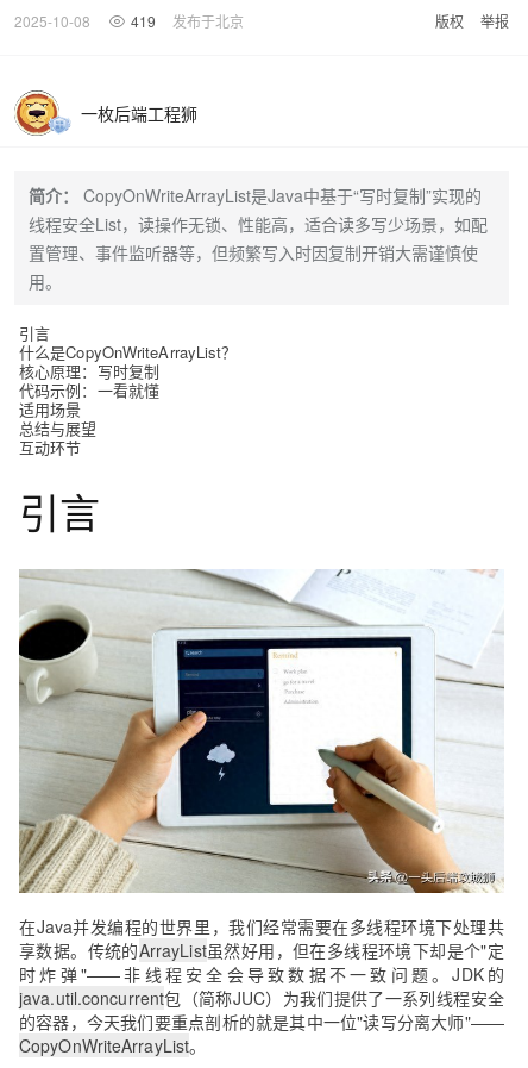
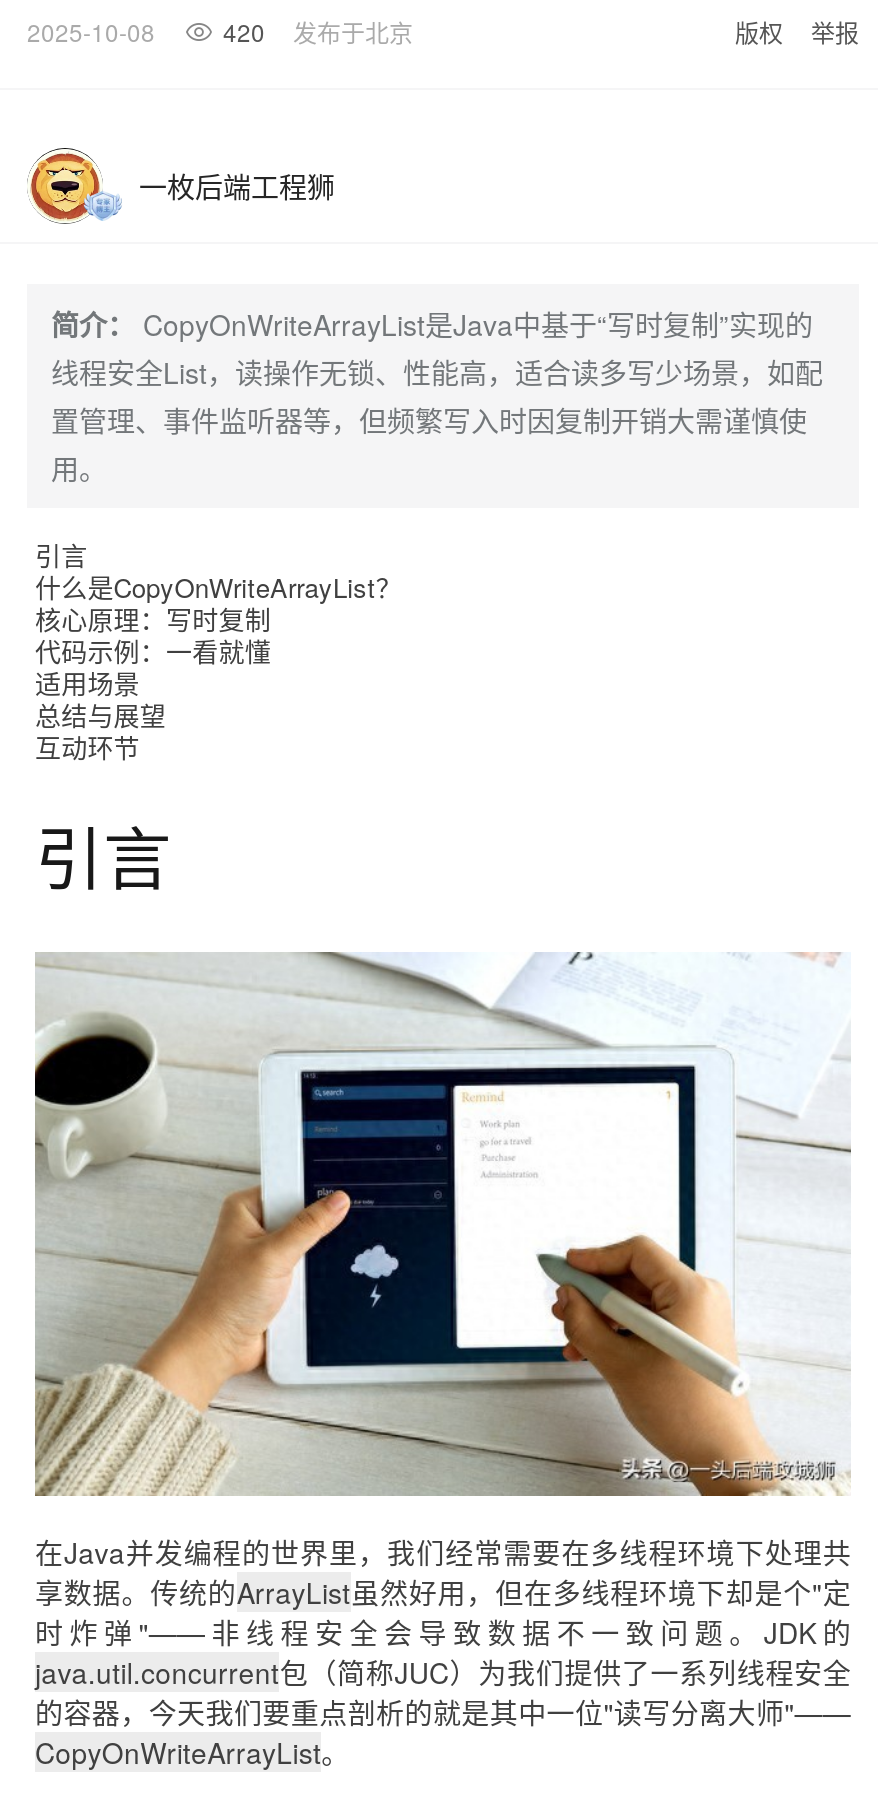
- 2025-10-08 419 发布于北京
+ 2025-10-08 420 发布于北京
